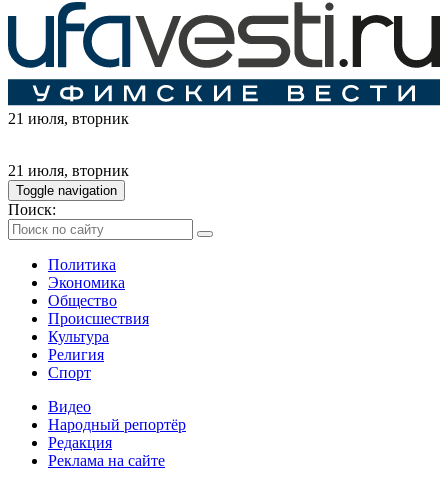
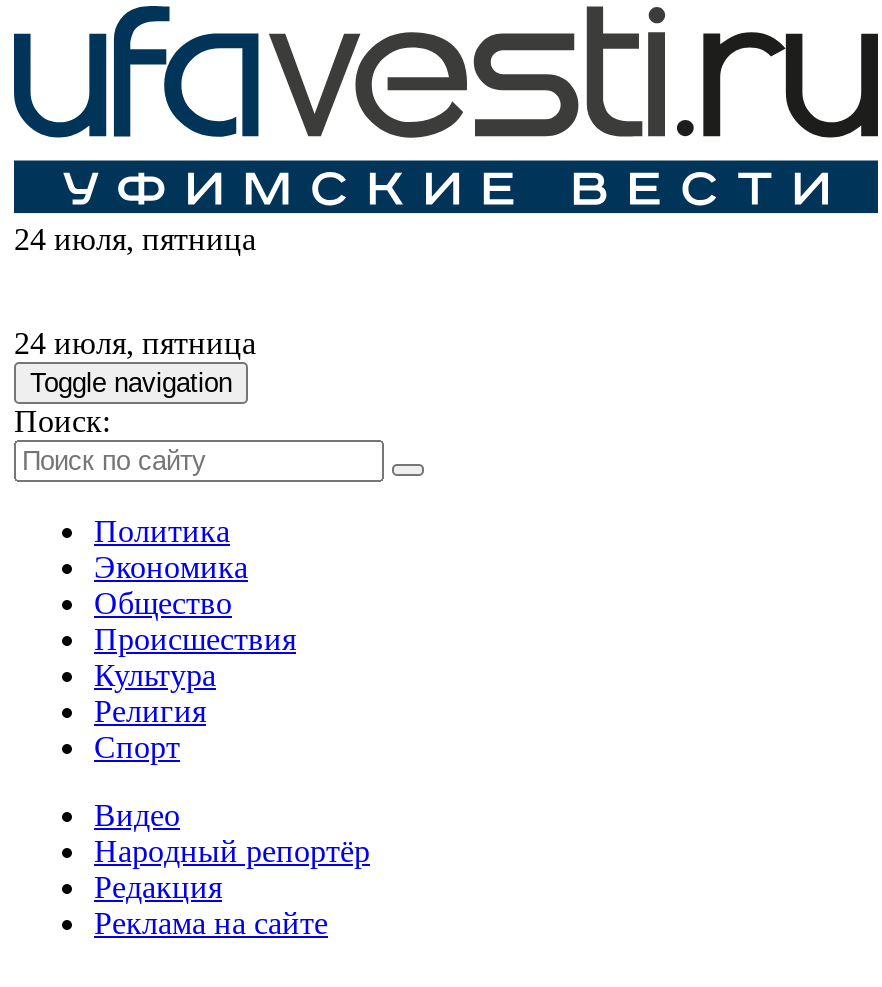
- 21 июля, вторник
+ 24 июля, пятница

- 21 июля, вторник
+ 24 июля, пятница
